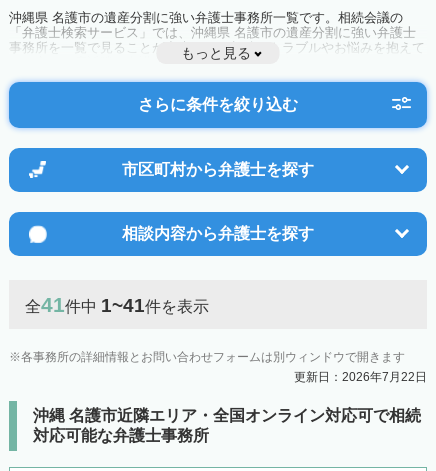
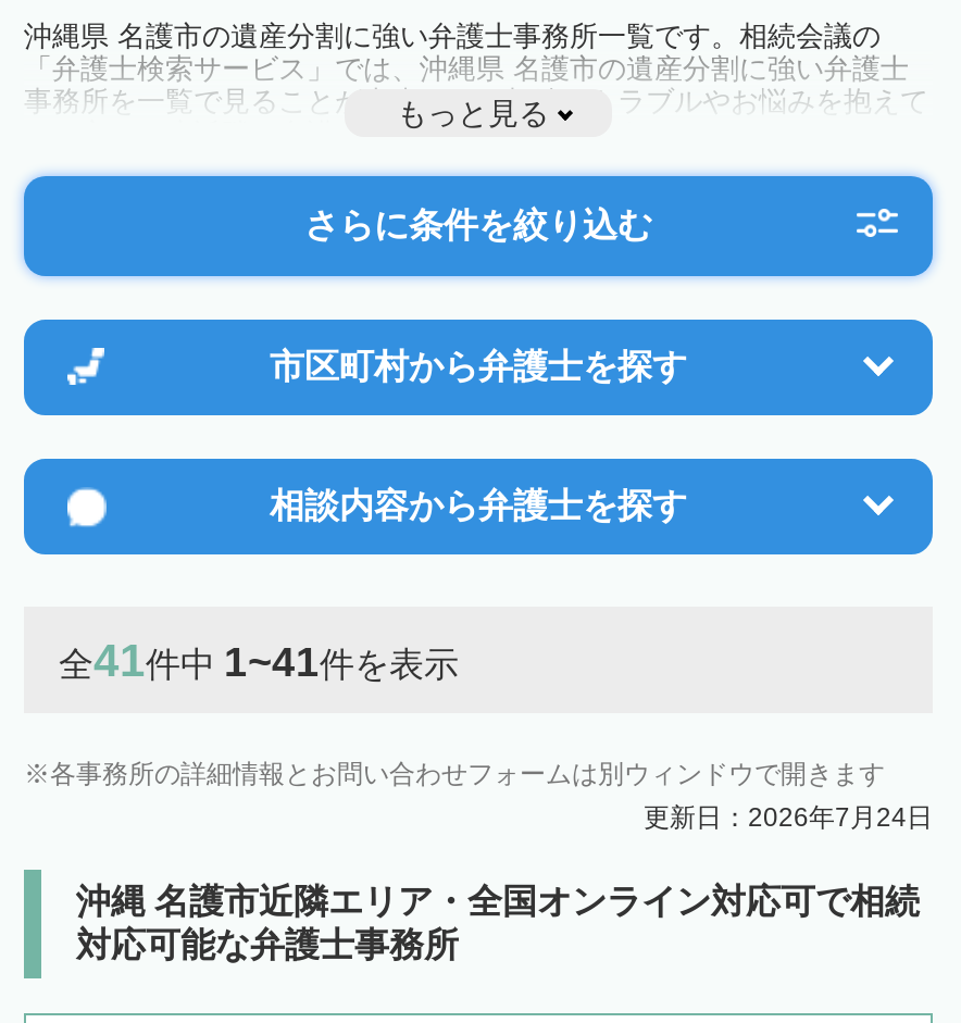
- 更新日：2026年7月22日
+ 更新日：2026年7月24日
